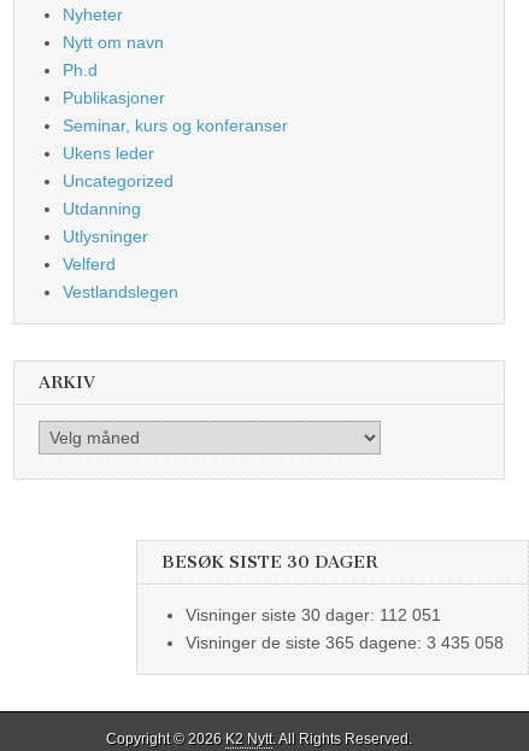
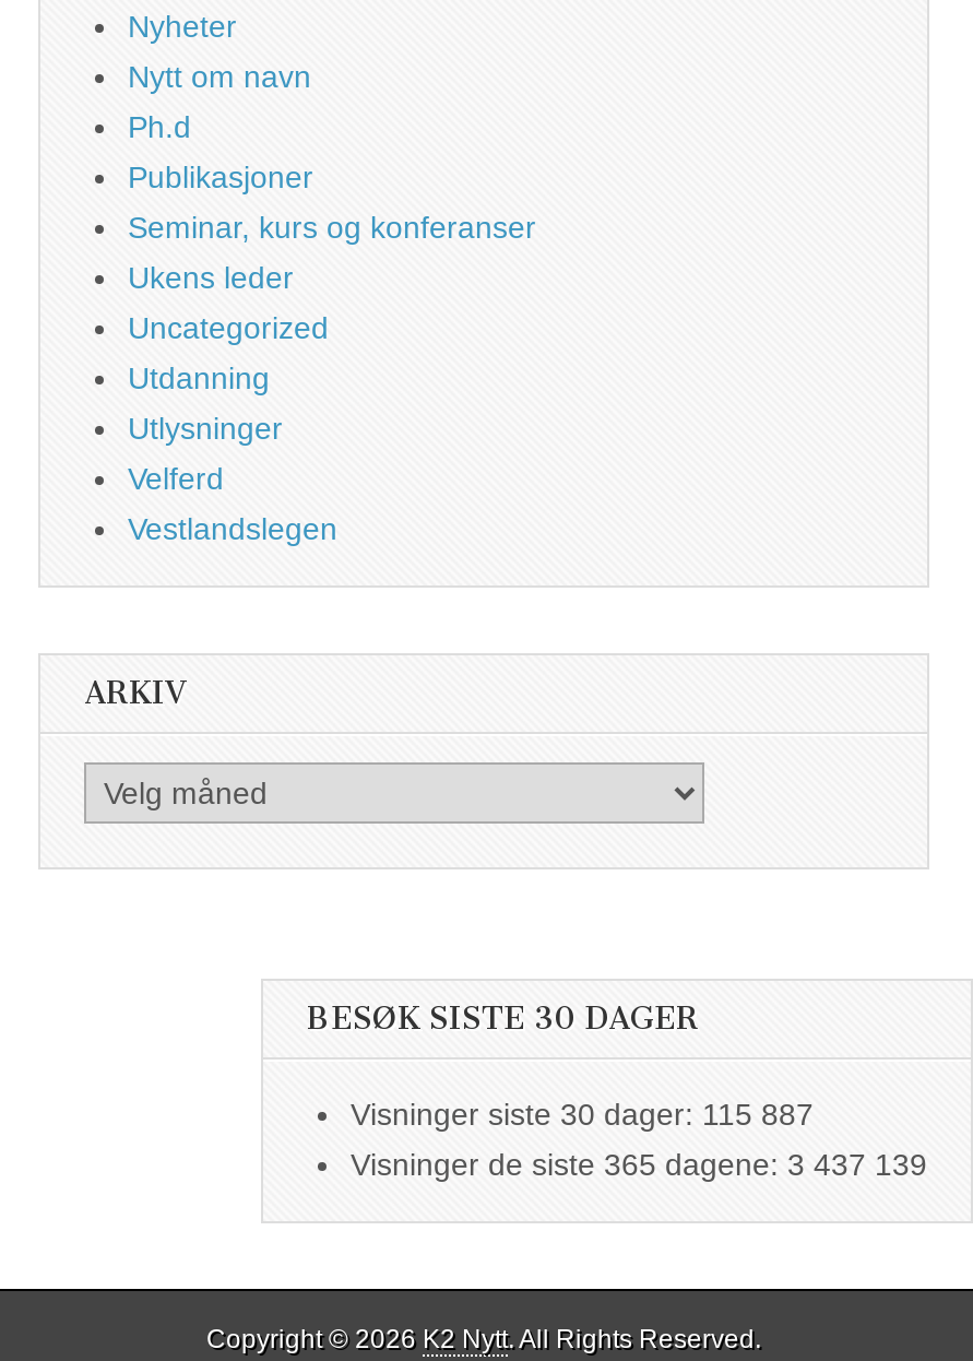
- Visninger siste 30 dager: 112 051
+ Visninger siste 30 dager: 115 887

- Visninger de siste 365 dagene: 3 435 058
+ Visninger de siste 365 dagene: 3 437 139
